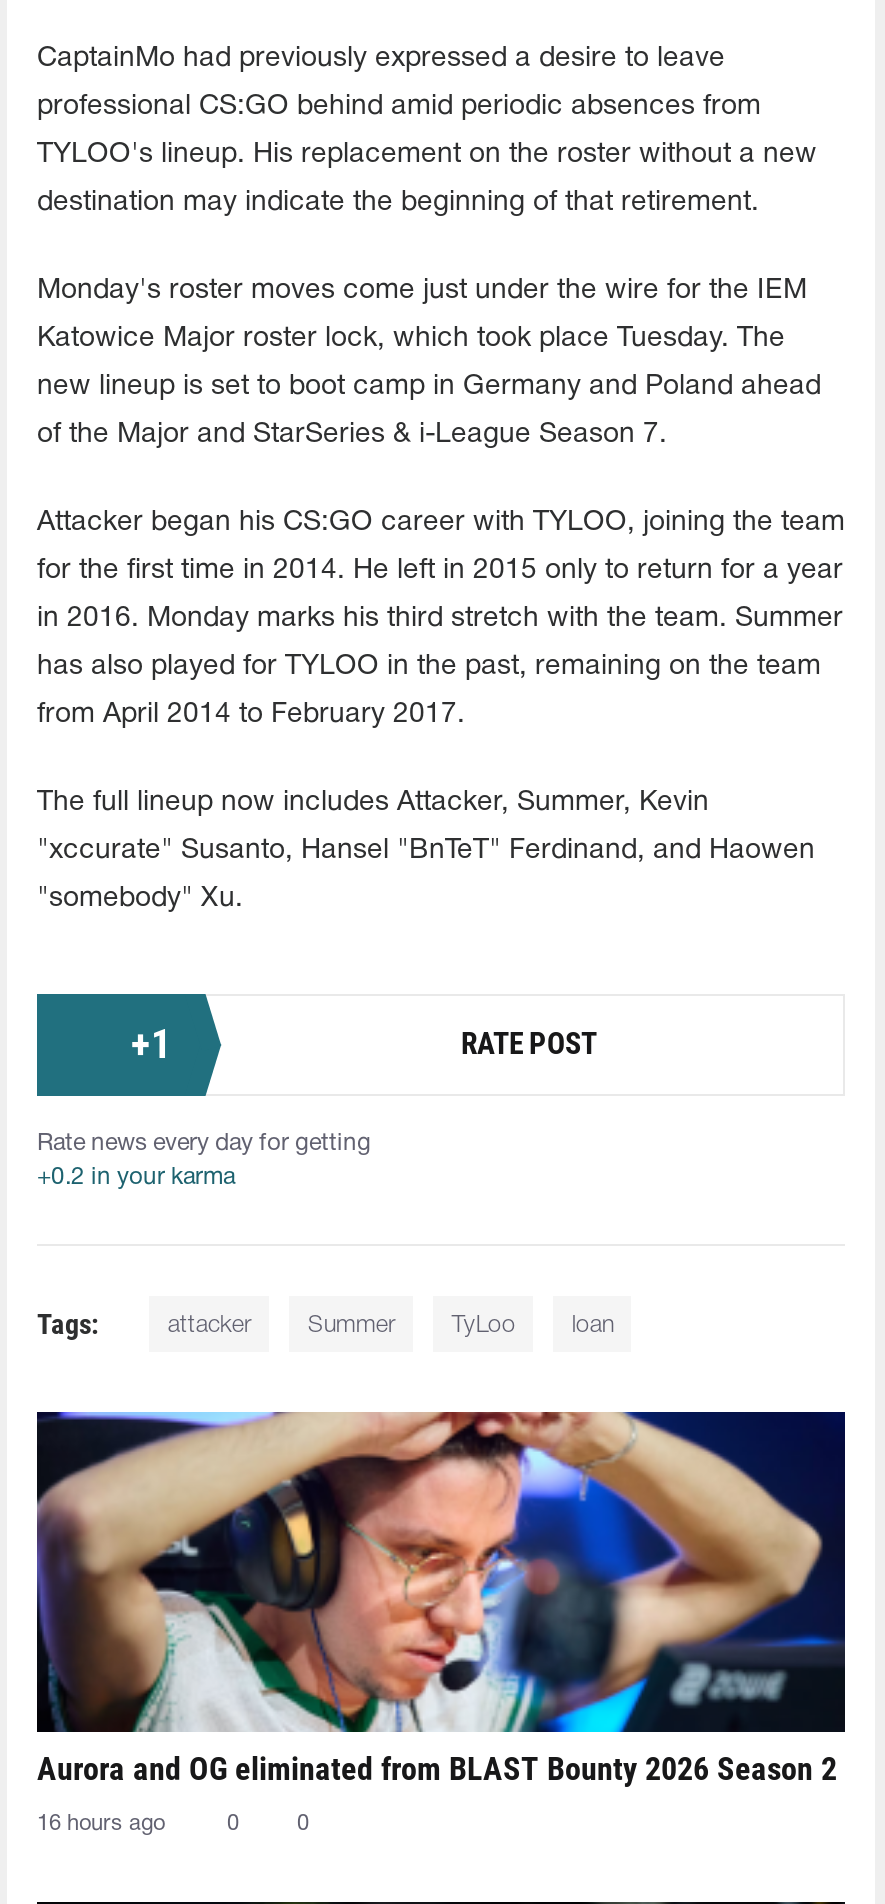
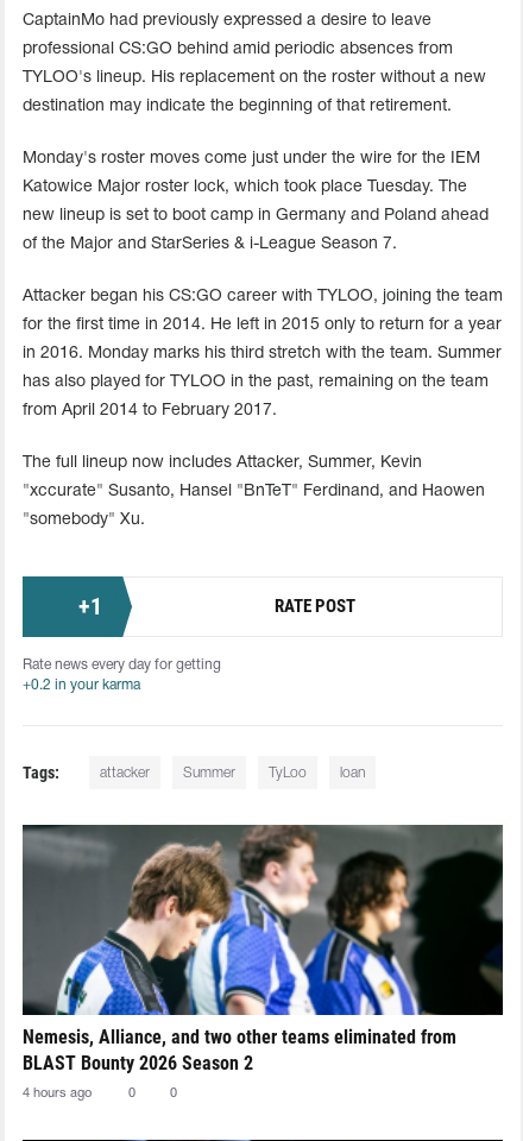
- [image]
- Aurora and OG eliminated from BLAST Bounty 2026 Season 2
+ [image]
+ Nemesis, Alliance, and two other teams eliminated from
+ BLAST Bounty 2026 Season 2

- 16 hours ago
+ 4 hours ago
